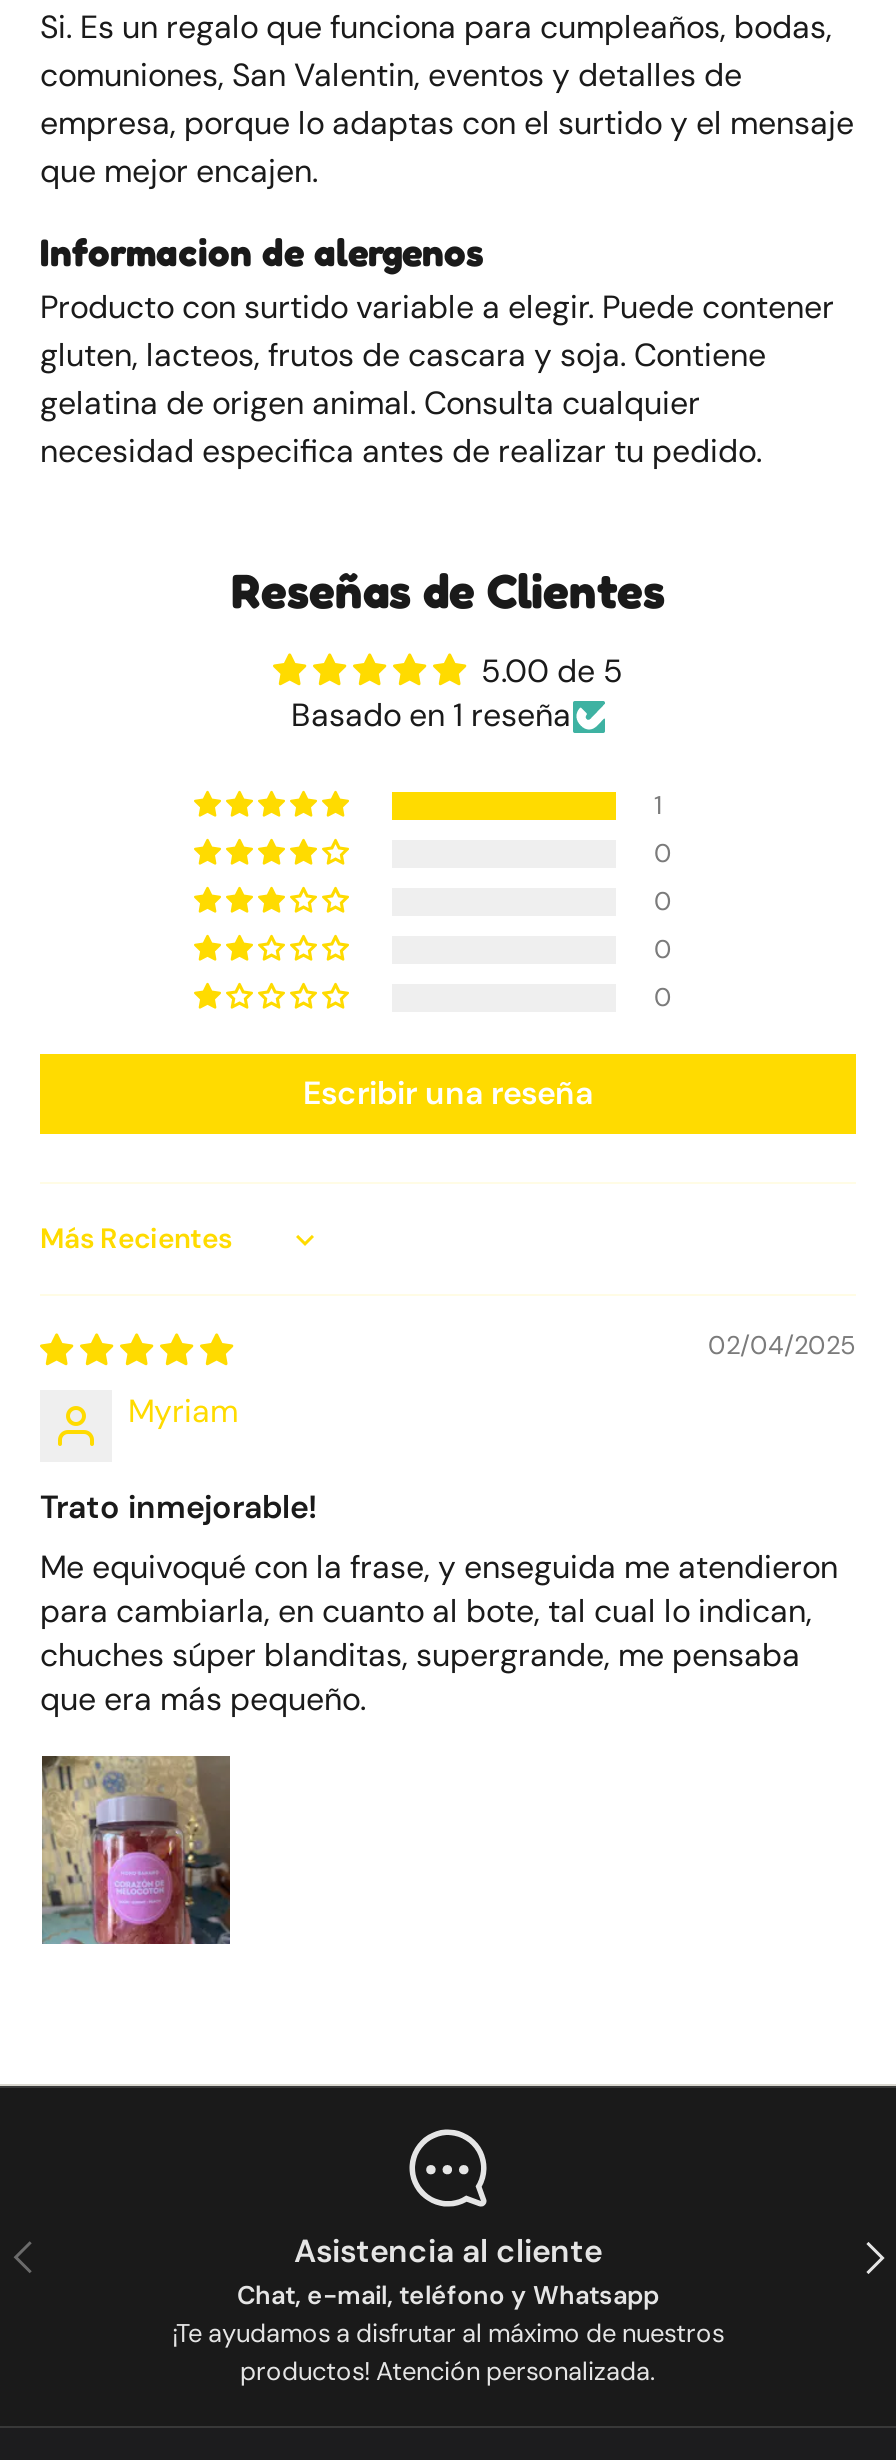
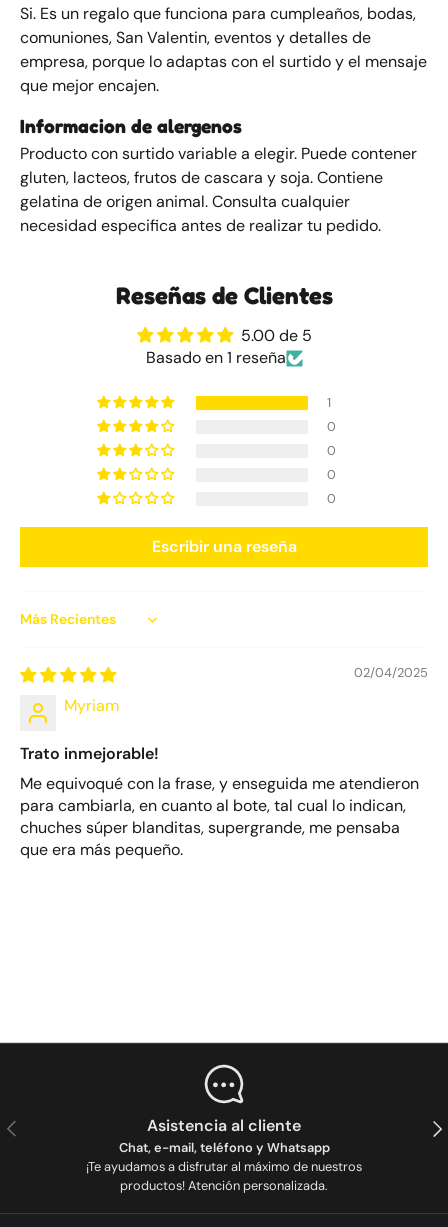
- [image]
